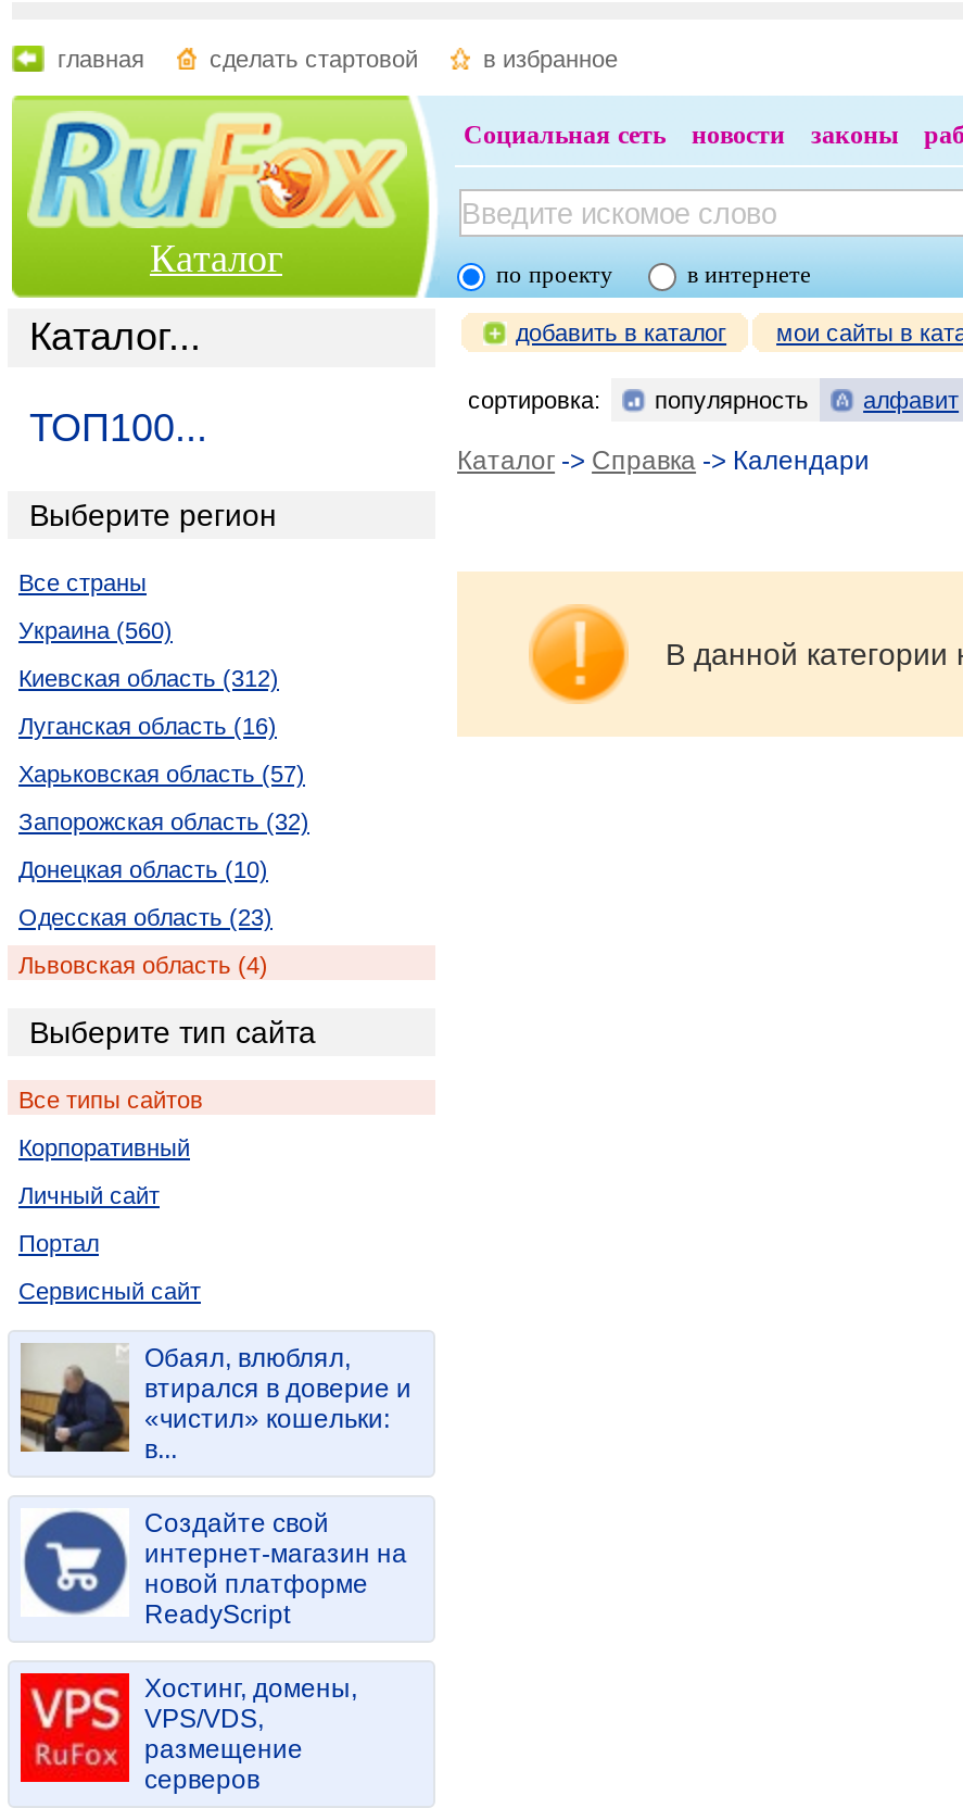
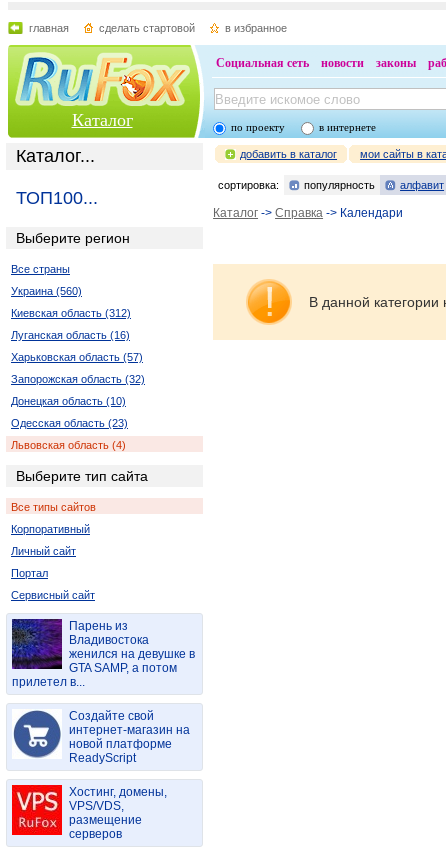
- [image]
- Обаял, влюблял,
- втирался в доверие и
- «чистил» кошельки:
- в...
+ [image]
+ Парень из
+ Владивостока
+ женился на девушке в
+ GTA SAMP, а потом
+ прилетел в...
